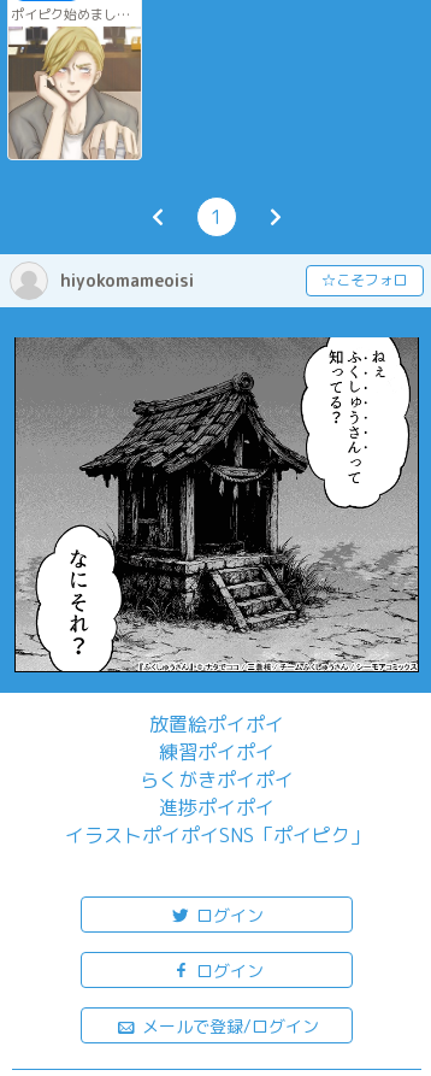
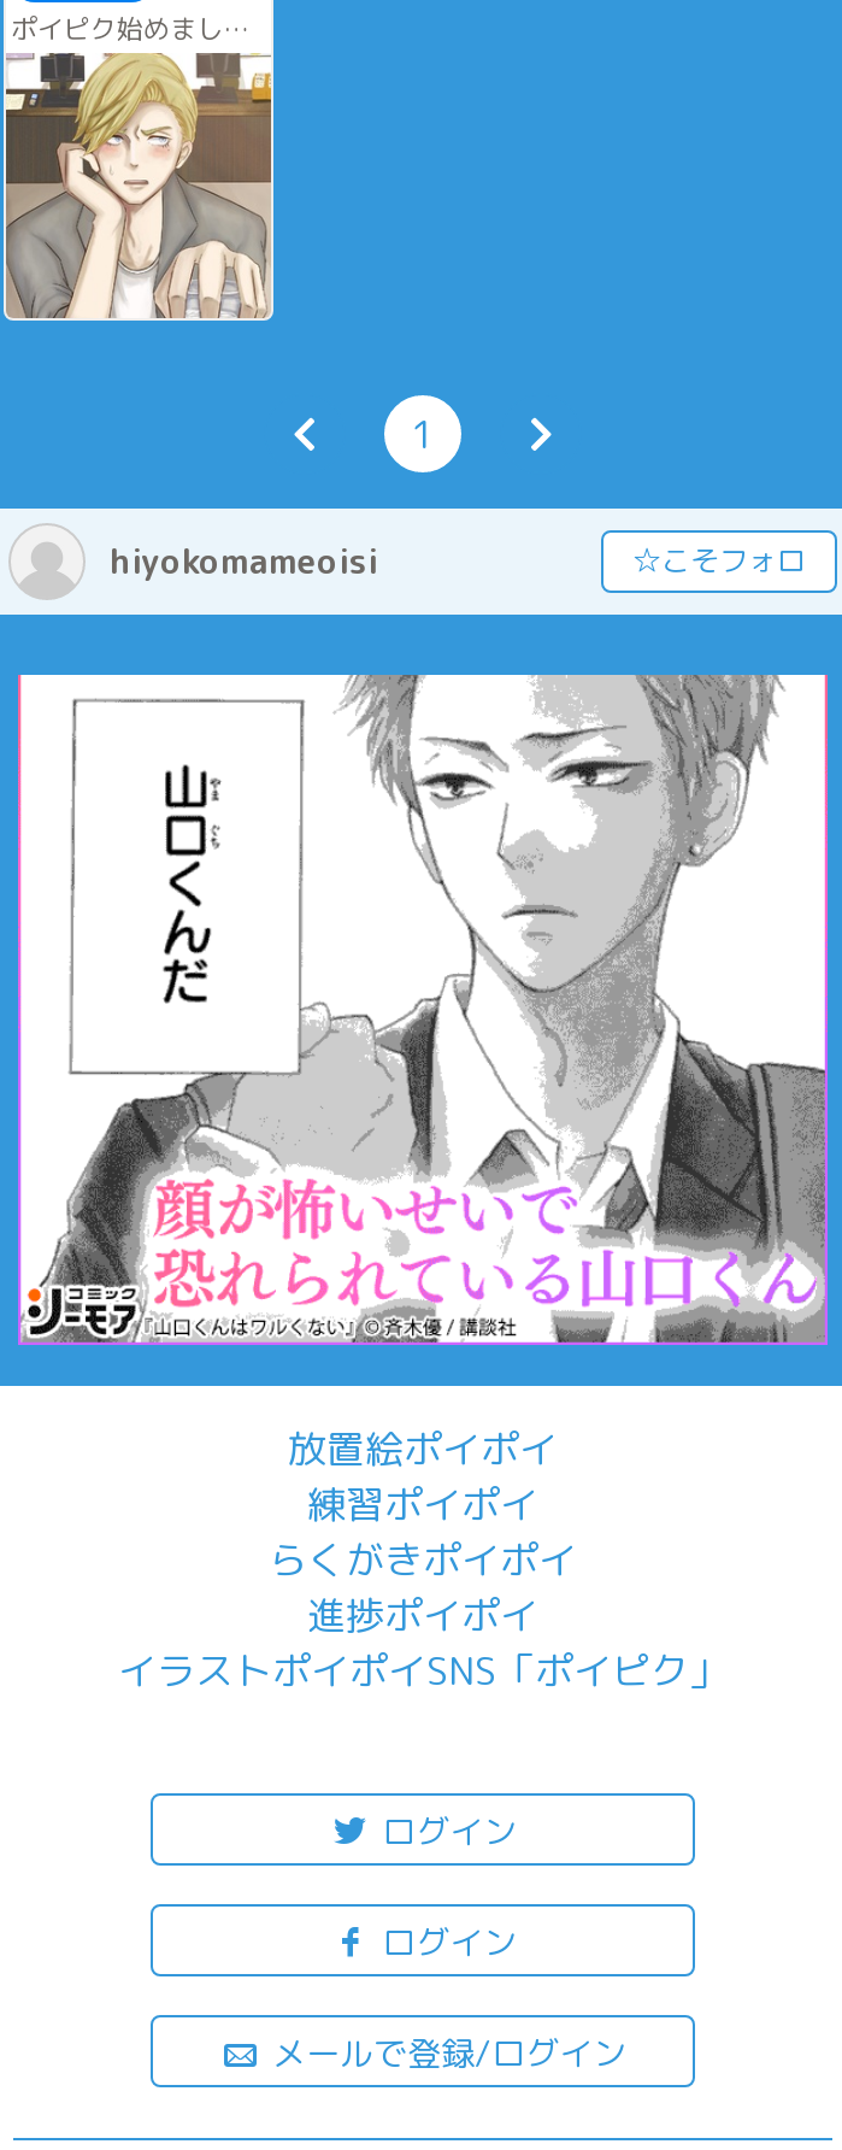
- [image]
+ [image]
